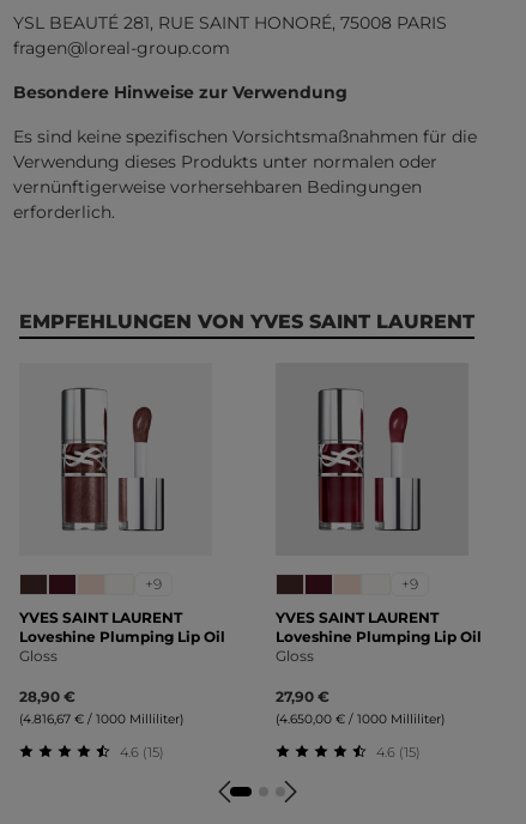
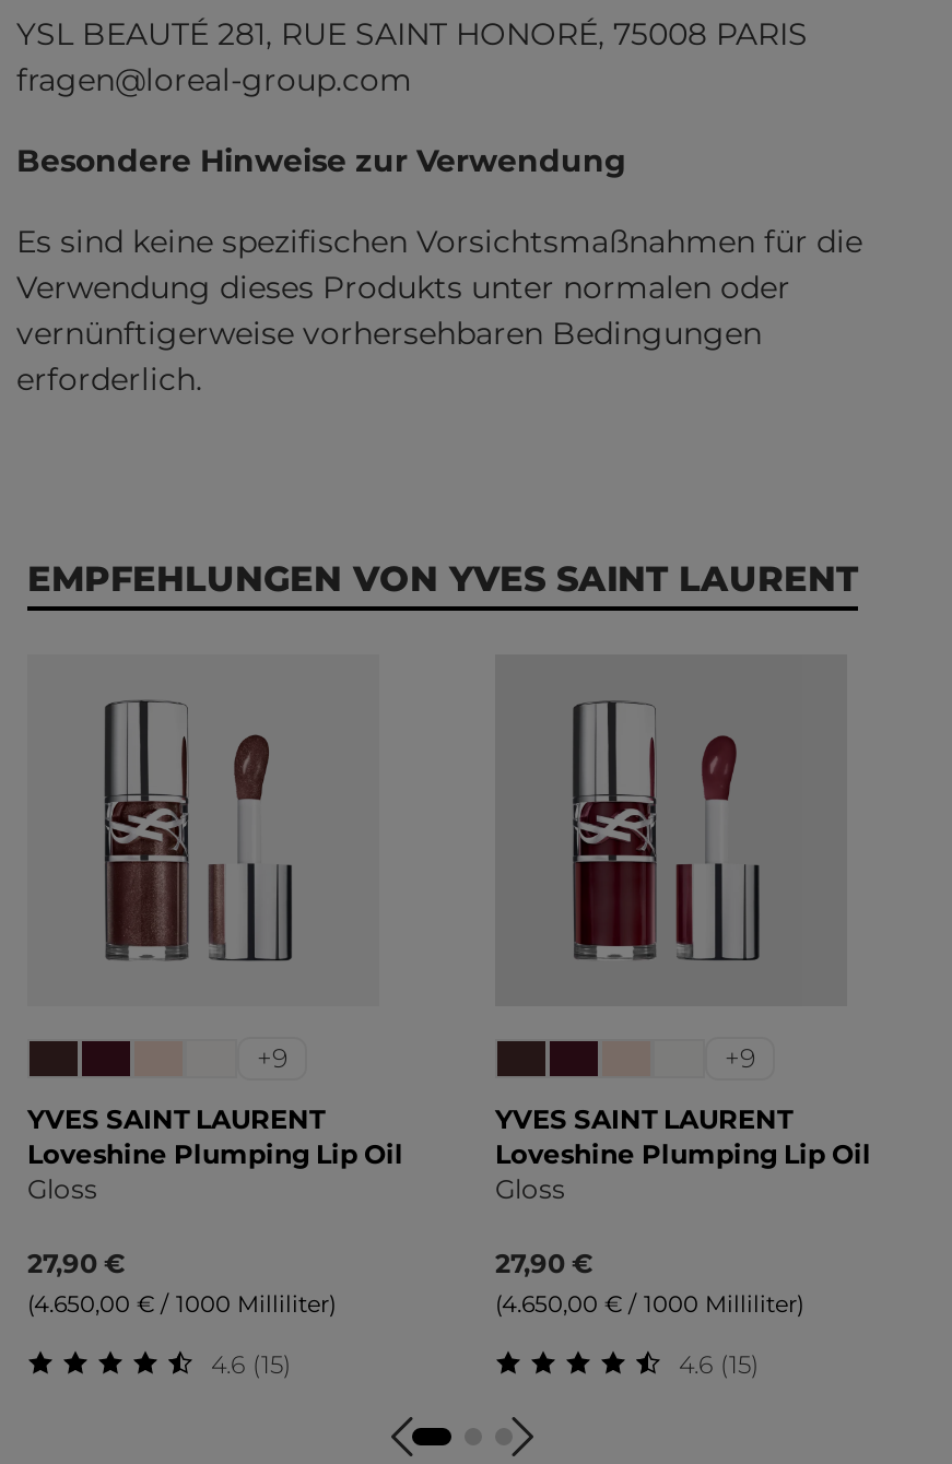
- 28,90 €
+ 27,90 €

- (4.816,67 € / 1000 Milliliter)
+ (4.650,00 € / 1000 Milliliter)
